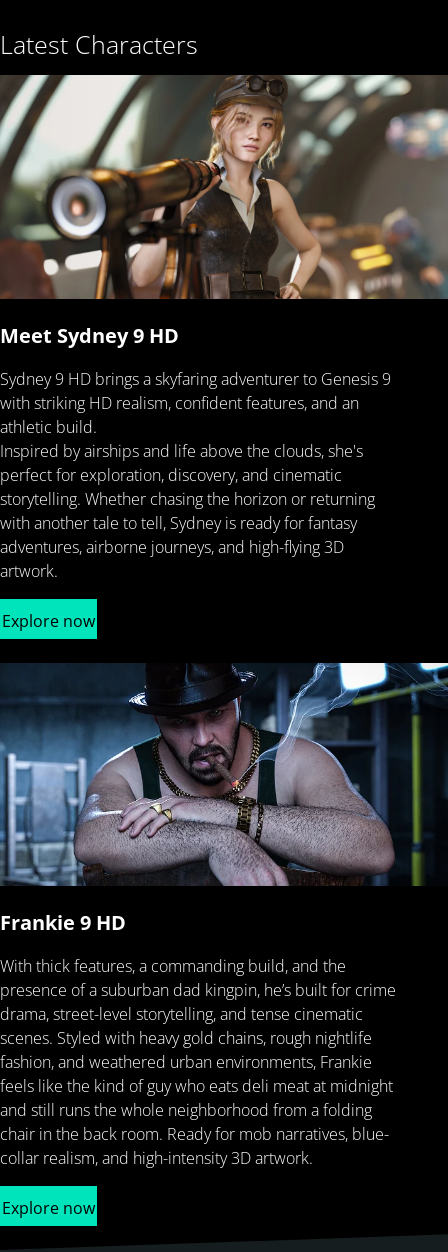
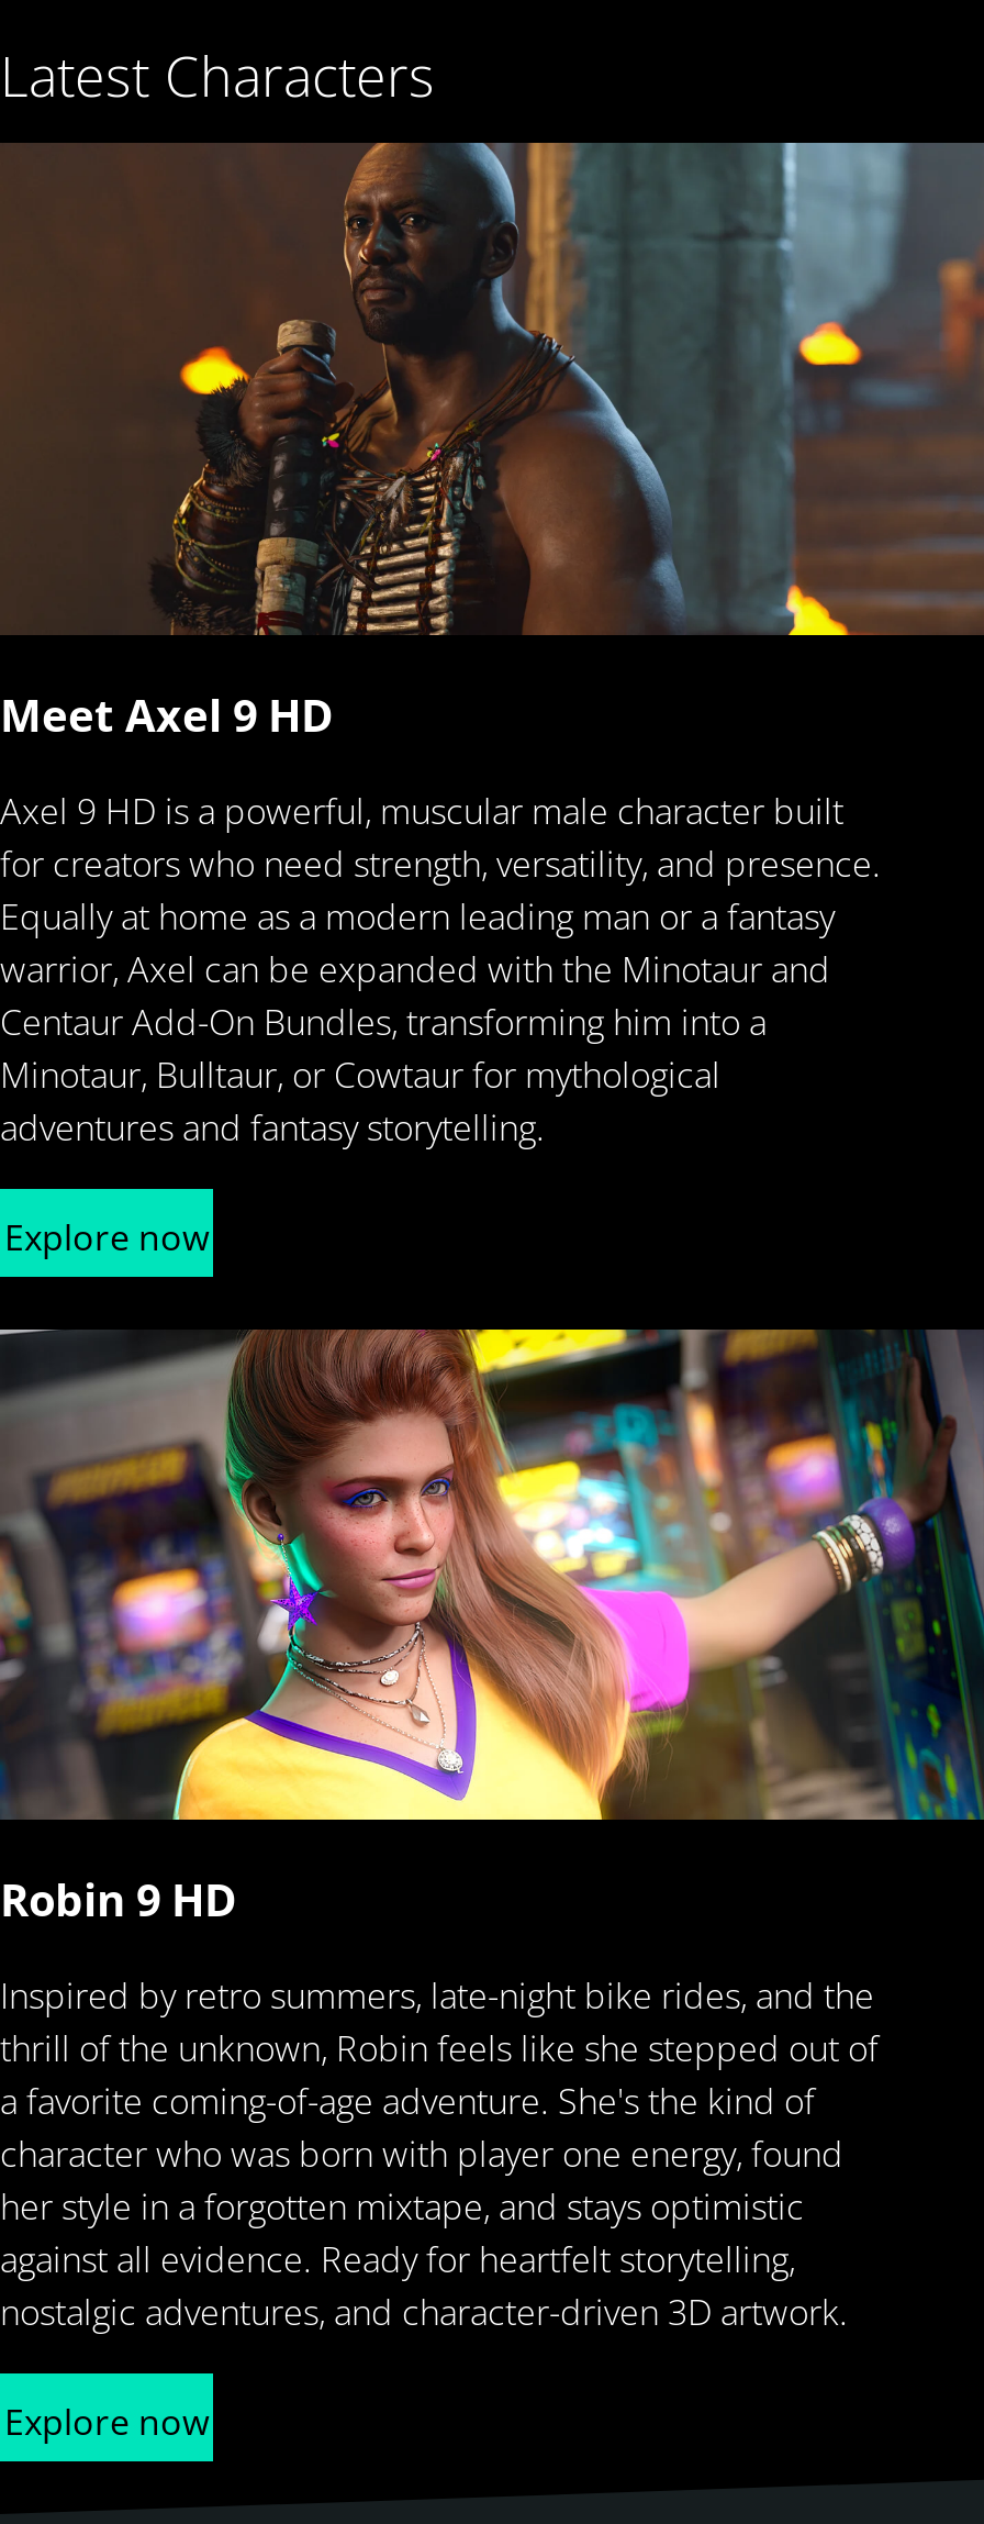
- [image]
- Meet Sydney 9 HD
+ [image]
+ Meet Axel 9 HD

- Sydney 9 HD brings a skyfaring adventurer to Genesis 9
- with striking HD realism, confident features, and an
- athletic build.
- Inspired by airships and life above the clouds, she's
- perfect for exploration, discovery, and cinematic
- storytelling. Whether chasing the horizon or returning
- with another tale to tell, Sydney is ready for fantasy
- adventures, airborne journeys, and high-flying 3D
- artwork.
+ Axel 9 HD is a powerful, muscular male character built
+ for creators who need strength, versatility, and presence.
+ Equally at home as a modern leading man or a fantasy
+ warrior, Axel can be expanded with the Minotaur and
+ Centaur Add-On Bundles, transforming him into a
+ Minotaur, Bulltaur, or Cowtaur for mythological
+ adventures and fantasy storytelling.

- [image]
- Frankie 9 HD
+ [image]
+ Robin 9 HD

- With thick features, a commanding build, and the
- presence of a suburban dad kingpin, he’s built for crime
- drama, street-level storytelling, and tense cinematic
- scenes. Styled with heavy gold chains, rough nightlife
- fashion, and weathered urban environments, Frankie
- feels like the kind of guy who eats deli meat at midnight
- and still runs the whole neighborhood from a folding
- chair in the back room. Ready for mob narratives, blue-
- collar realism, and high-intensity 3D artwork.
+ Inspired by retro summers, late-night bike rides, and the
+ thrill of the unknown, Robin feels like she stepped out of
+ a favorite coming-of-age adventure. She's the kind of
+ character who was born with player one energy, found
+ her style in a forgotten mixtape, and stays optimistic
+ against all evidence. Ready for heartfelt storytelling,
+ nostalgic adventures, and character-driven 3D artwork.
